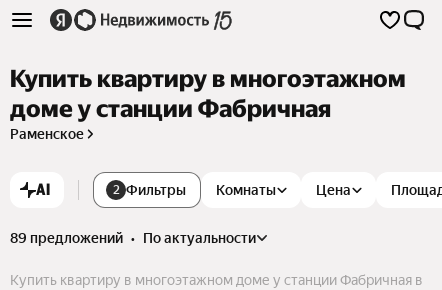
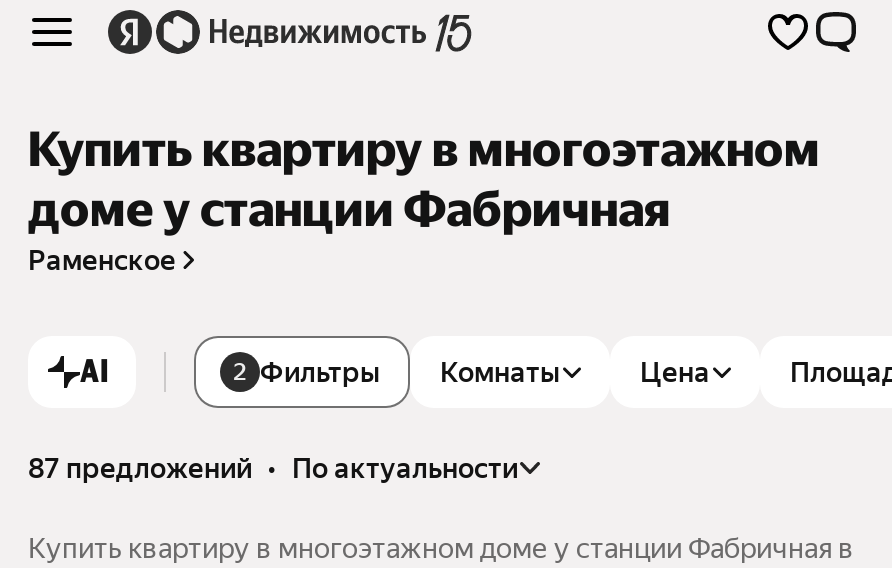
- 89 предложений • по актуальности
+ 87 предложений • по актуальности
